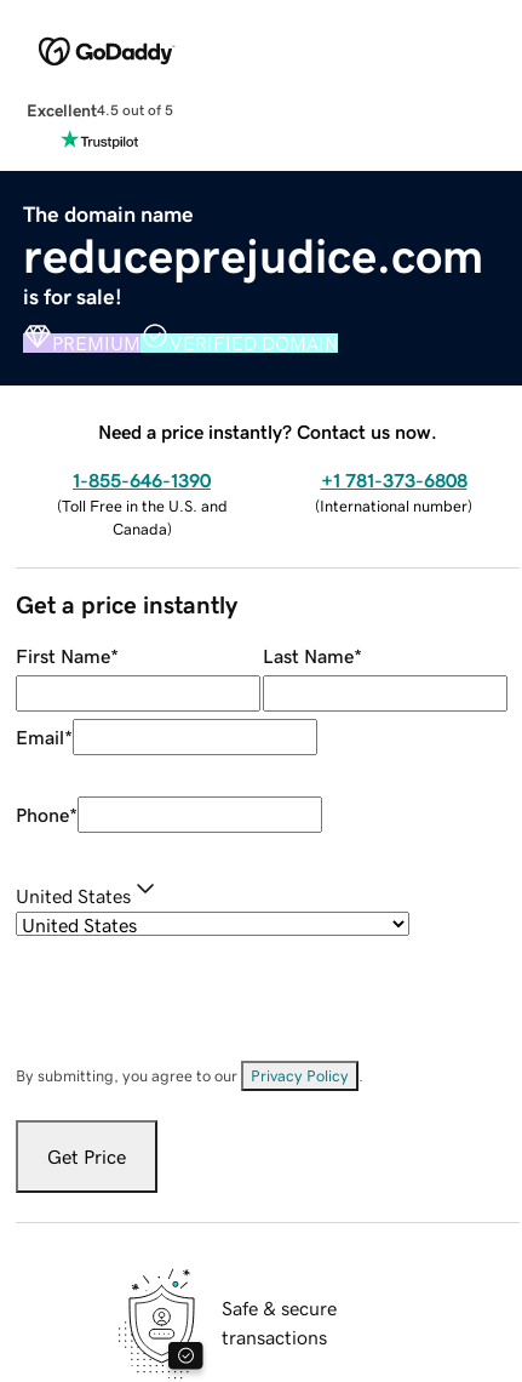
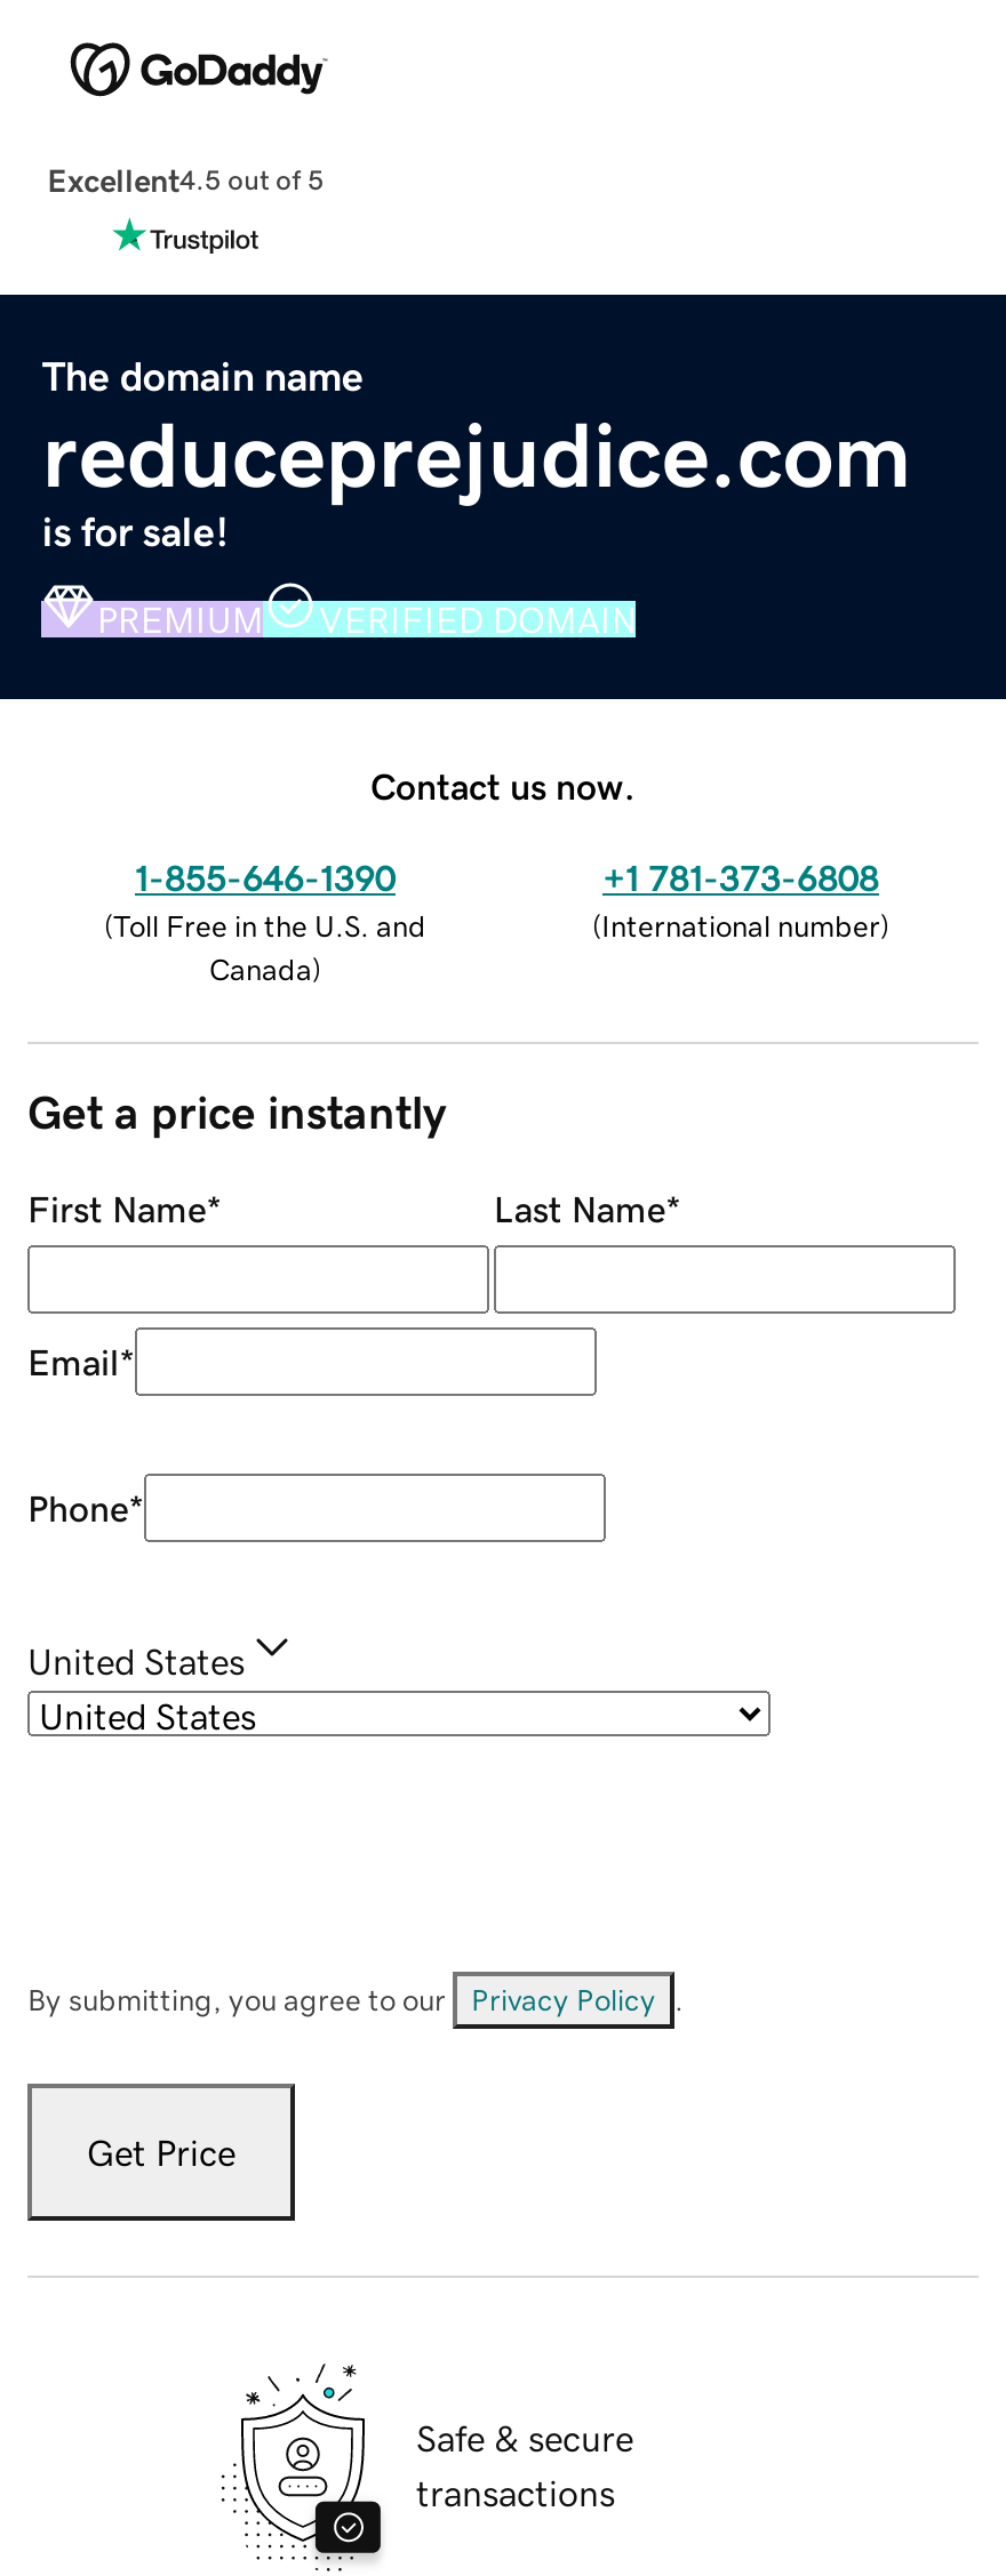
- Need a price instantly? Contact us now.
+ Contact us now.
